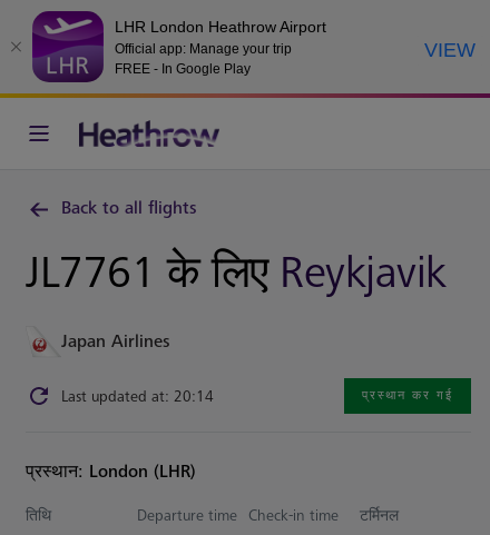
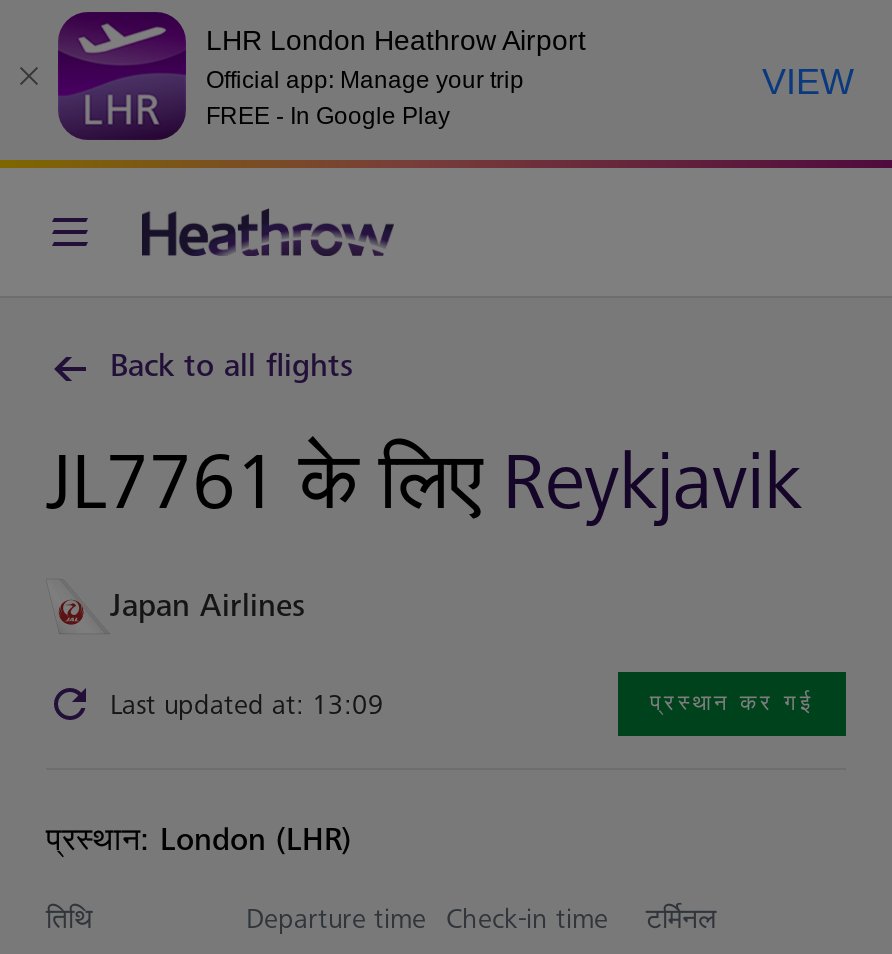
- Last updated at: 20:14
+ Last updated at: 13:09
